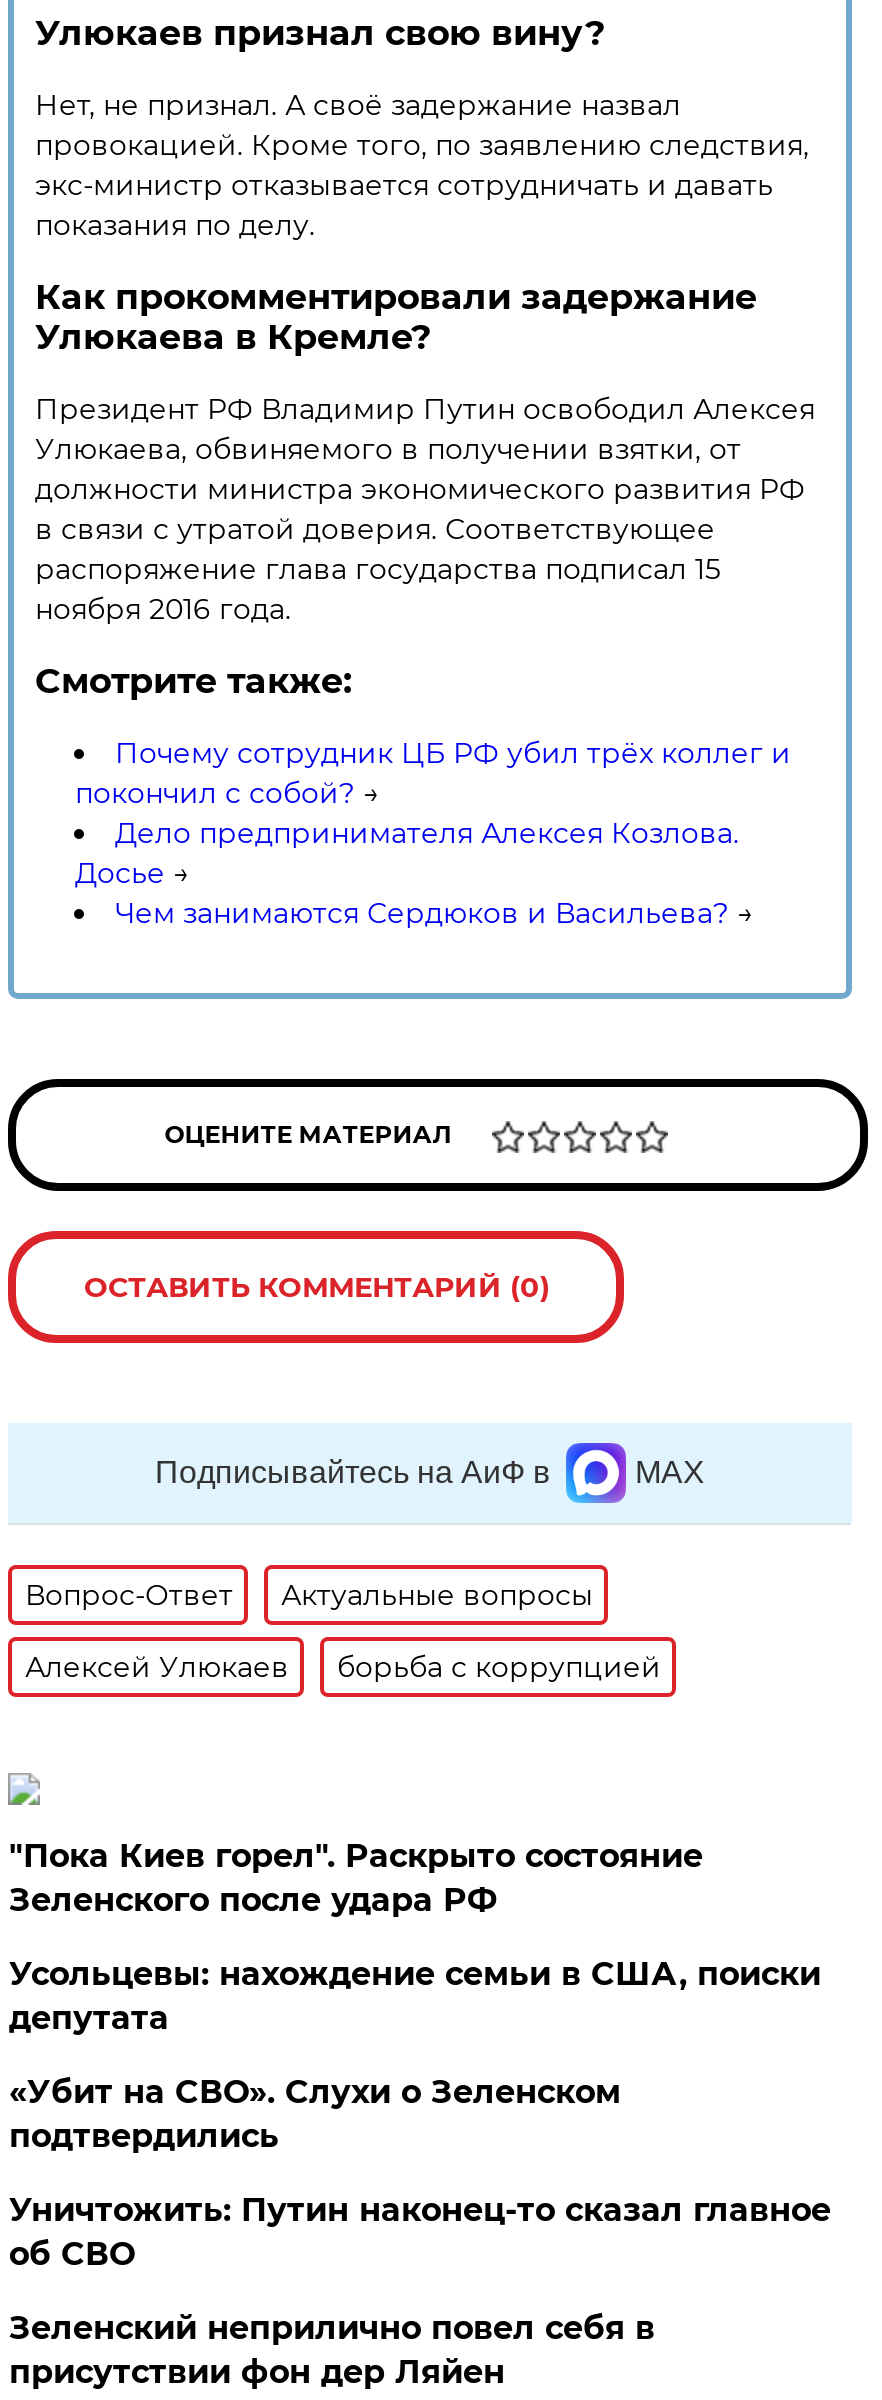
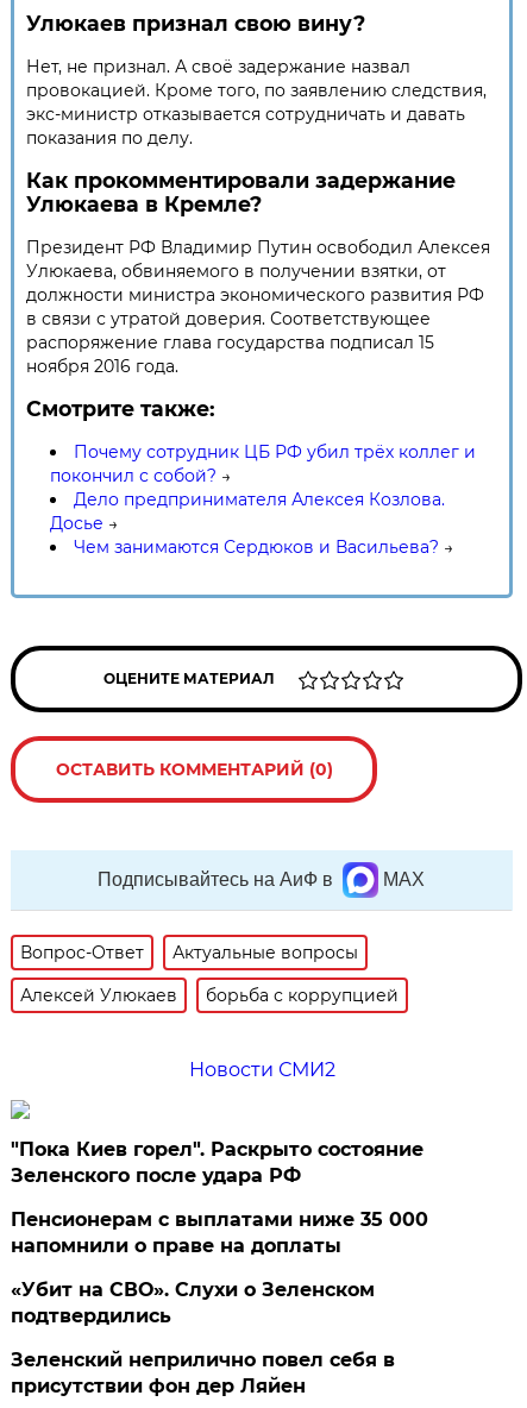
+ Новости СМИ2

moved down: "Пока Киев горел". Раскрыто состояние | Зеленского после удара РФ

- Усольцевы: нахождение семьи в США, поиски
- депутата
+ Пенсионерам с выплатами ниже 35 000
+ напомнили о праве на доплаты

moved down: «Убит на СВО». Слухи о Зеленском | подтвердились

- Уничтожить: Путин наконец-то сказал главное
- об СВО
